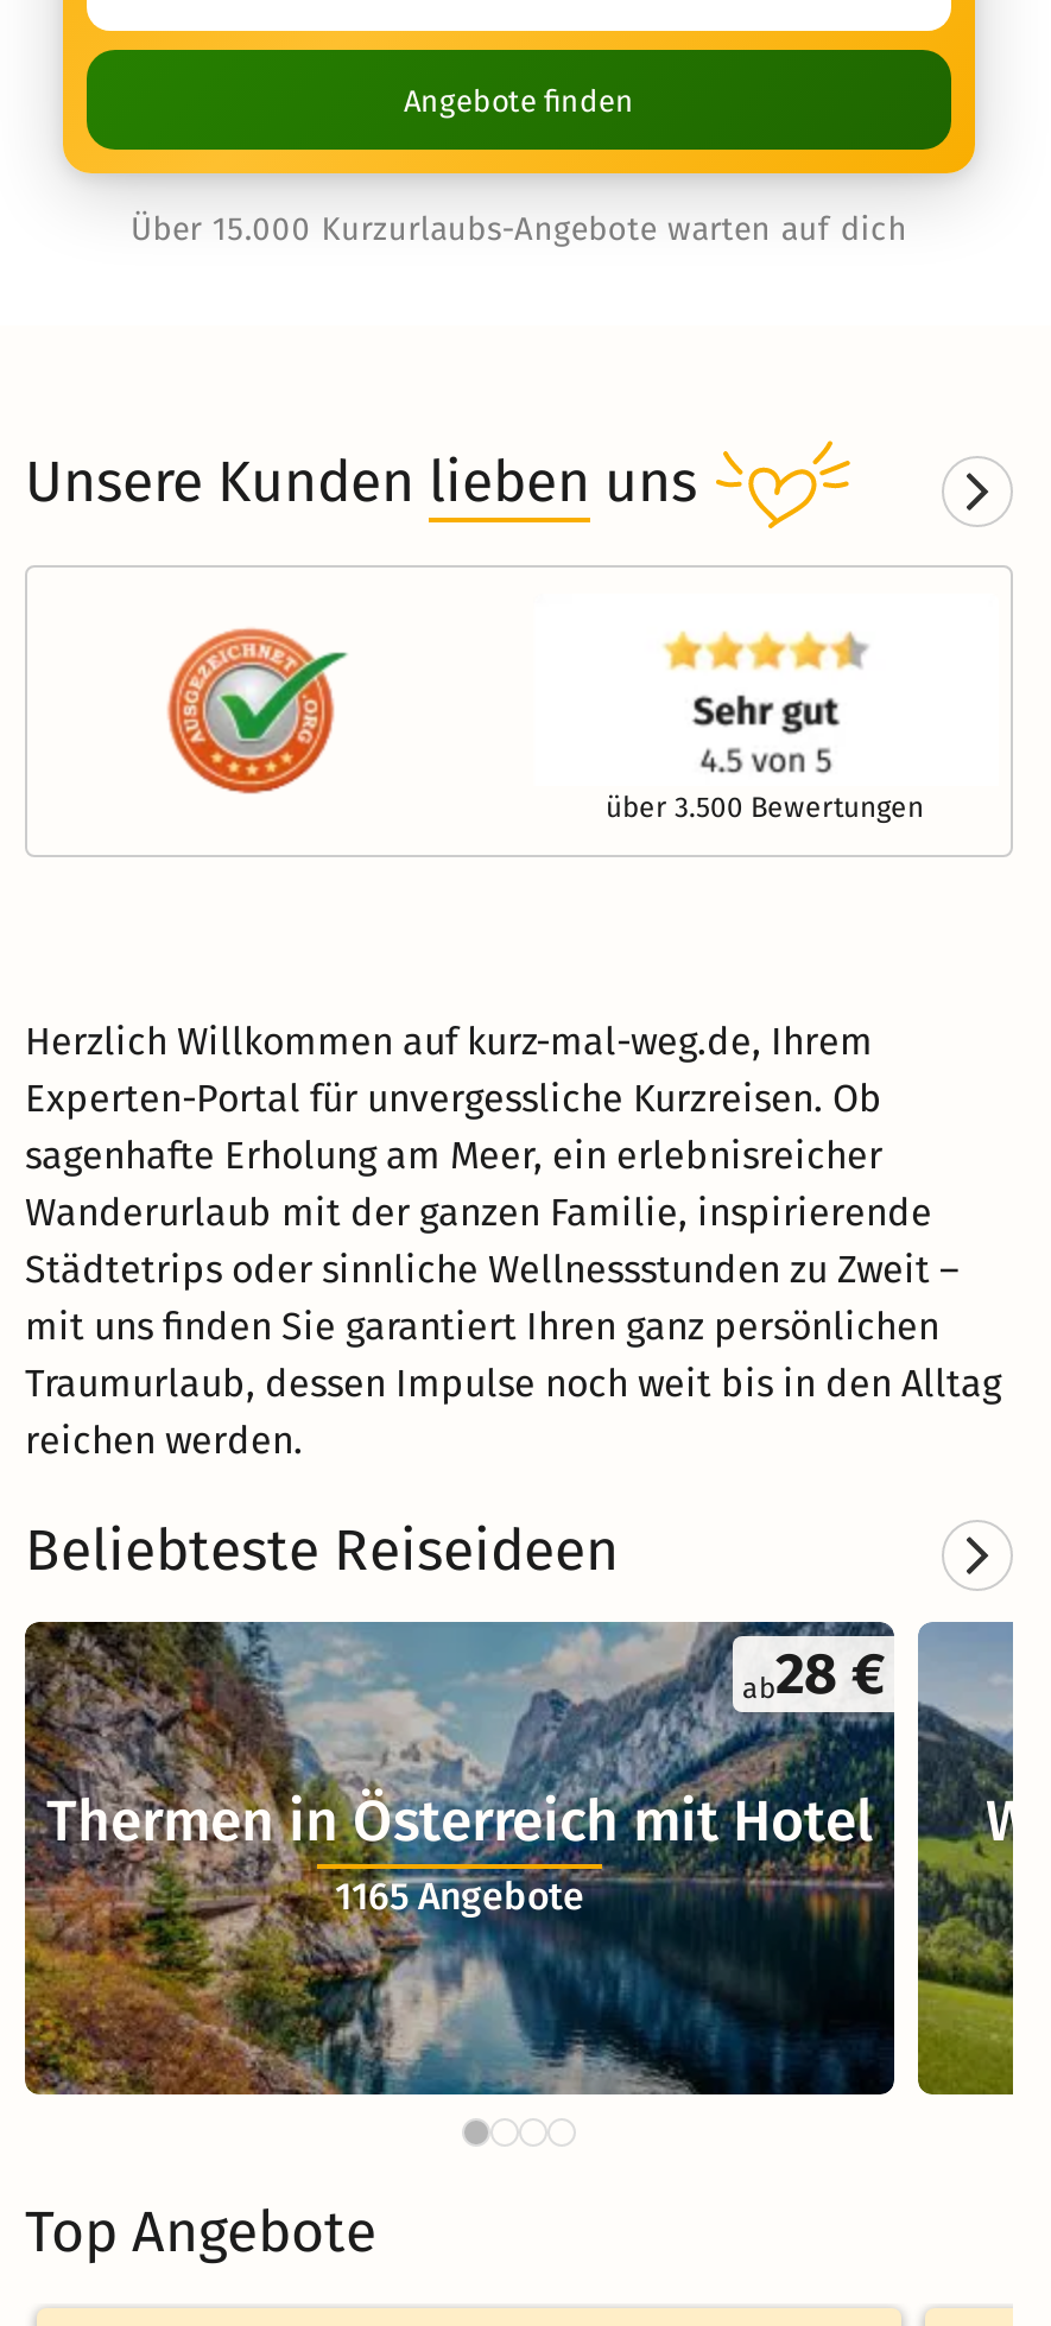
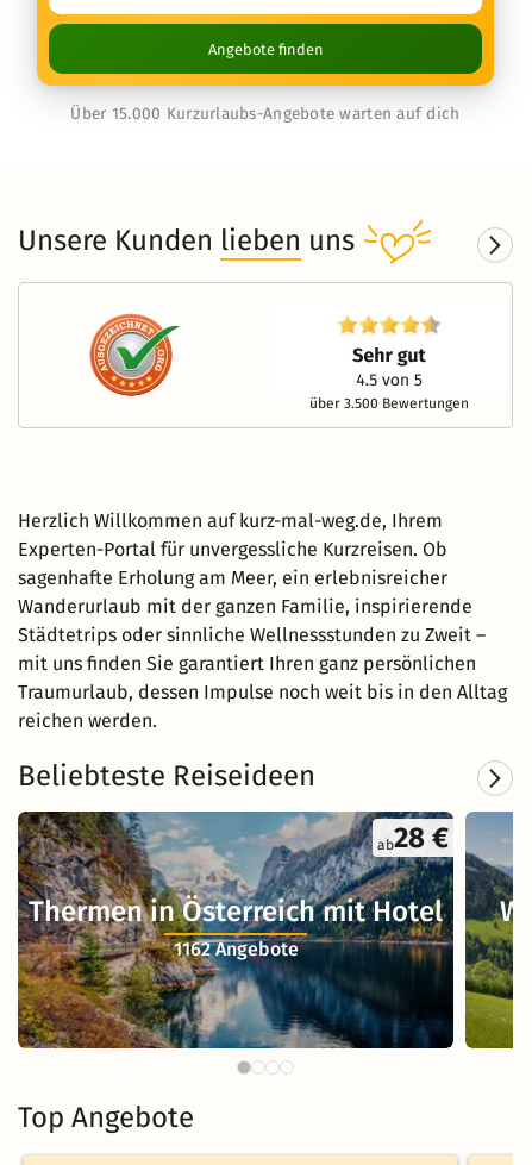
- 1165 Angebote
+ 1162 Angebote
